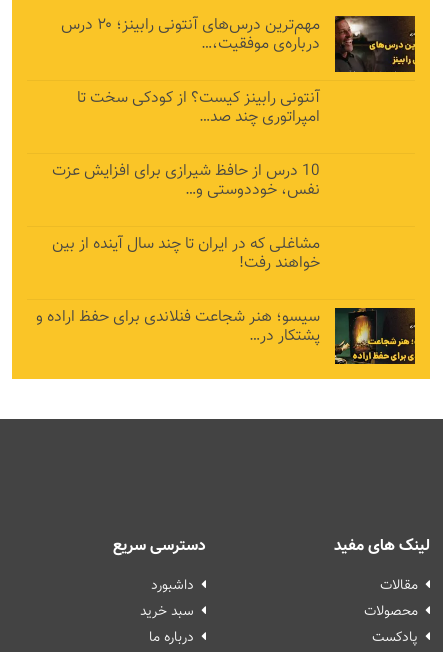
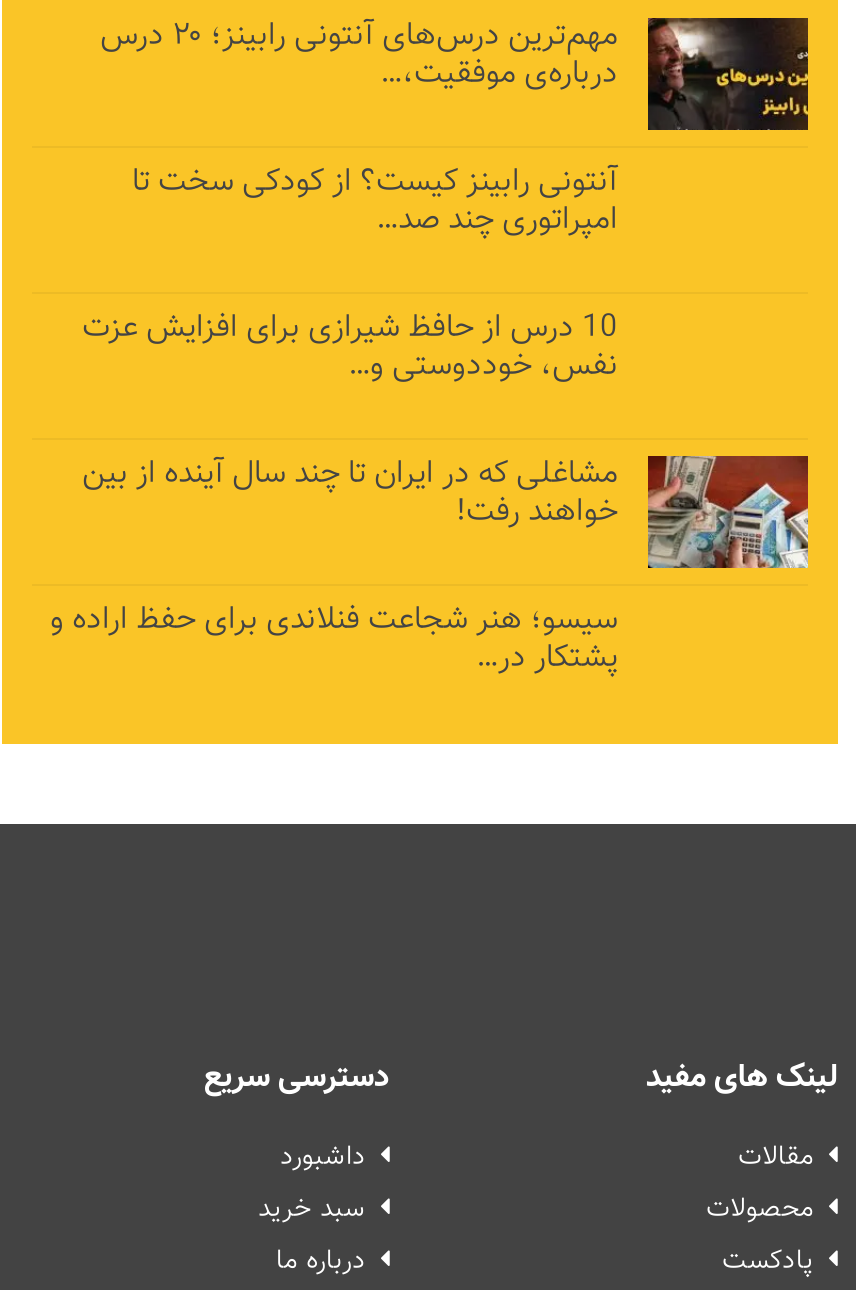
+ [image]

- [image]
